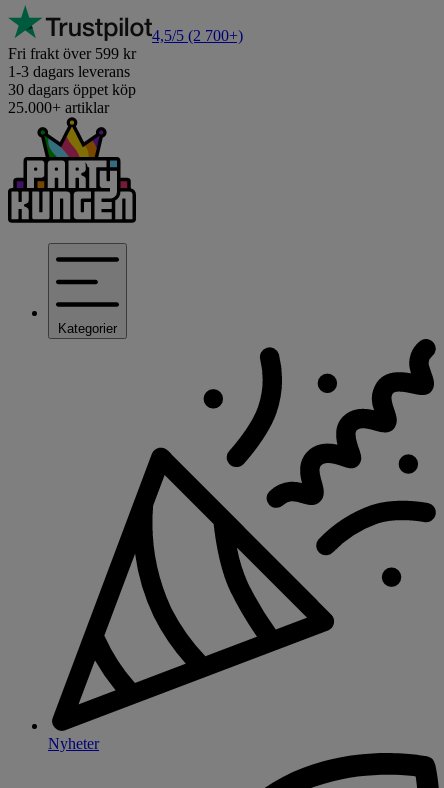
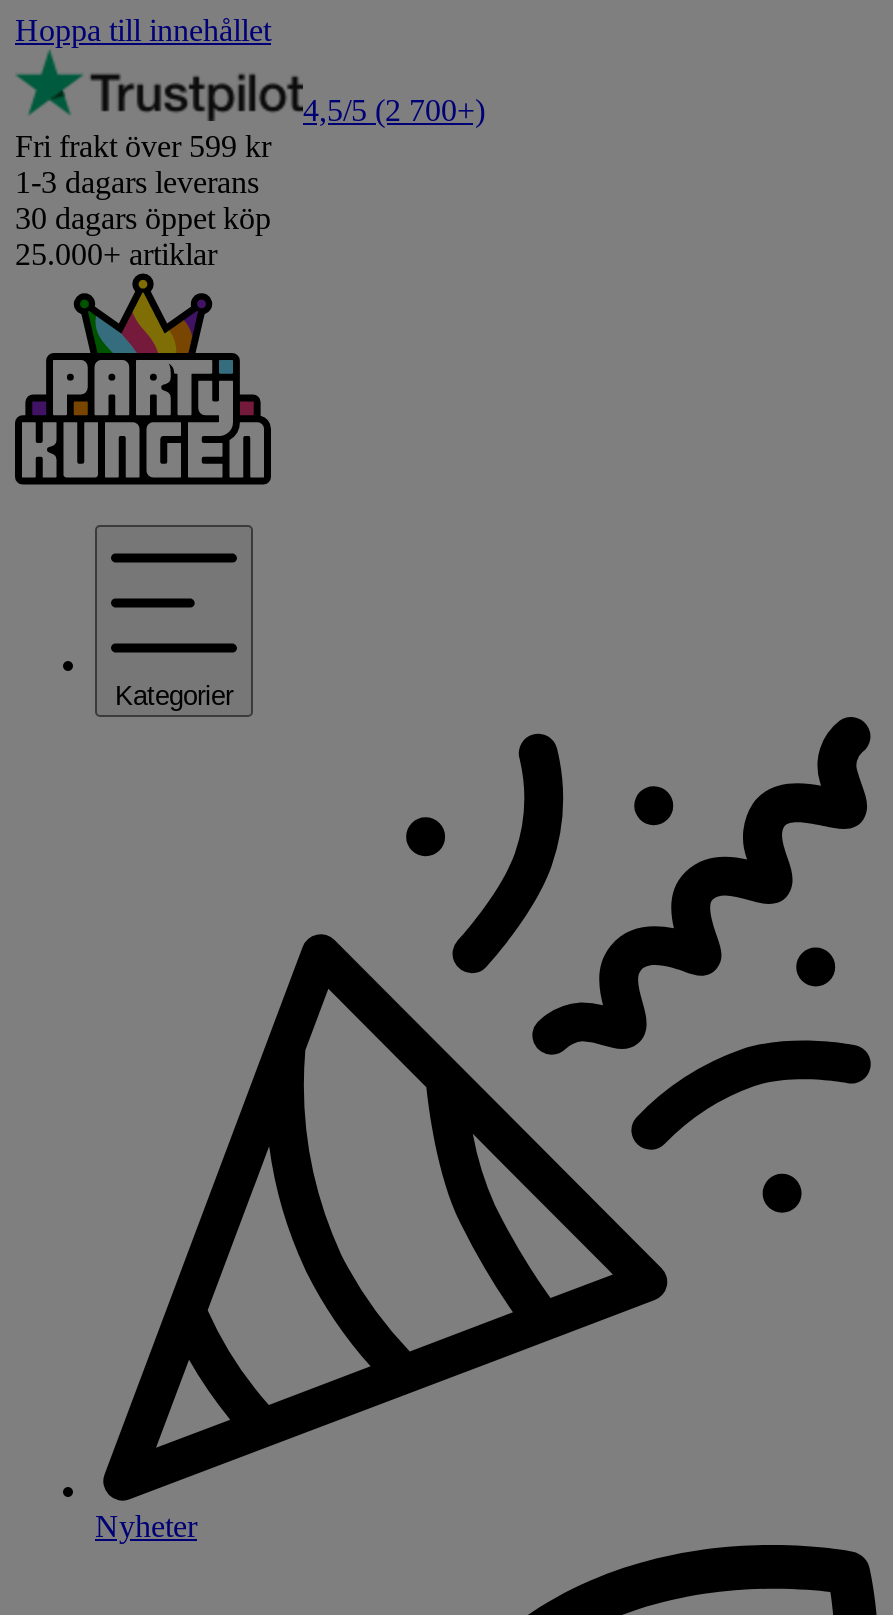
+ Hoppa till innehållet
